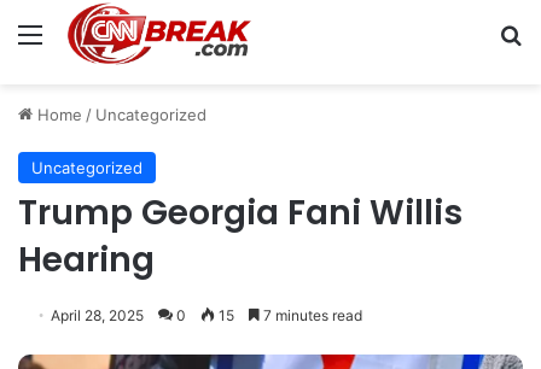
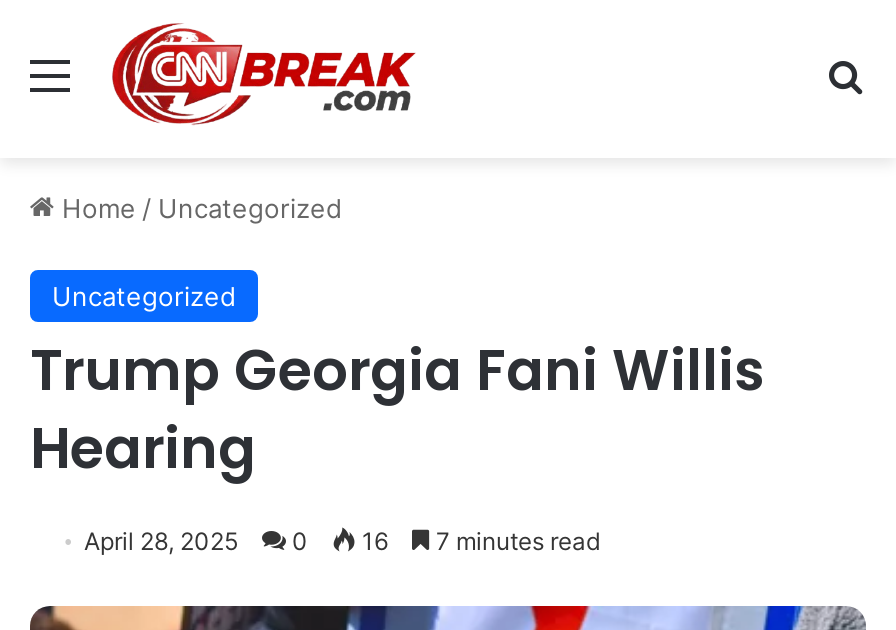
- April 28, 2025 0 15 7 minutes read
+ April 28, 2025 0 16 7 minutes read
